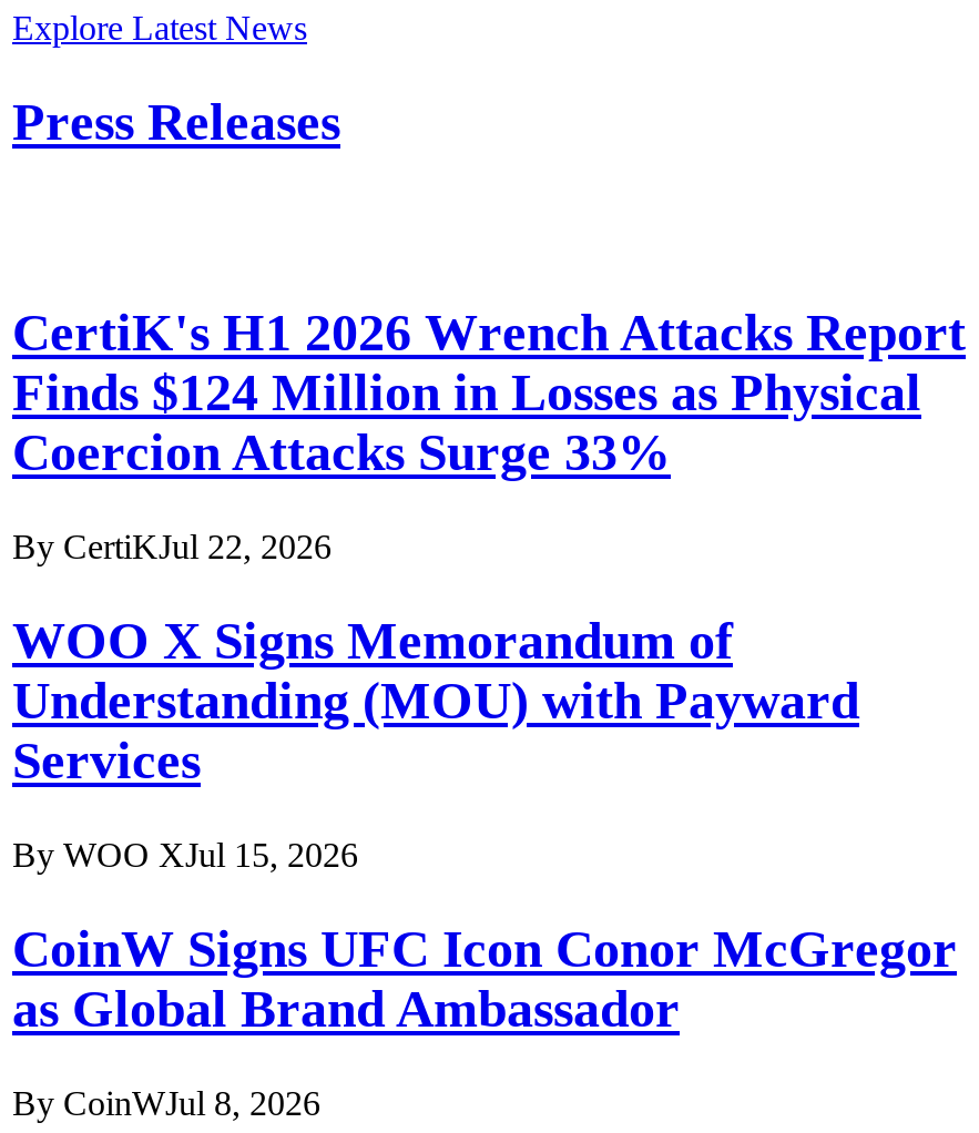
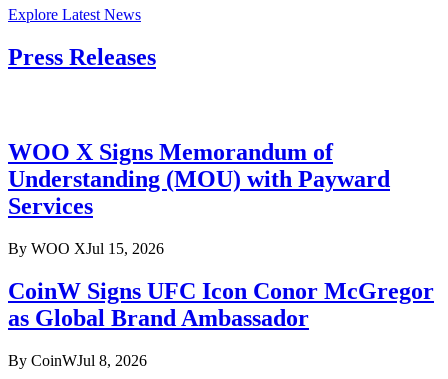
- CertiK's H1 2026 Wrench Attacks Report
- Finds $124 Million in Losses as Physical
- Coercion Attacks Surge 33%
- By CertiKJul 22, 2026
